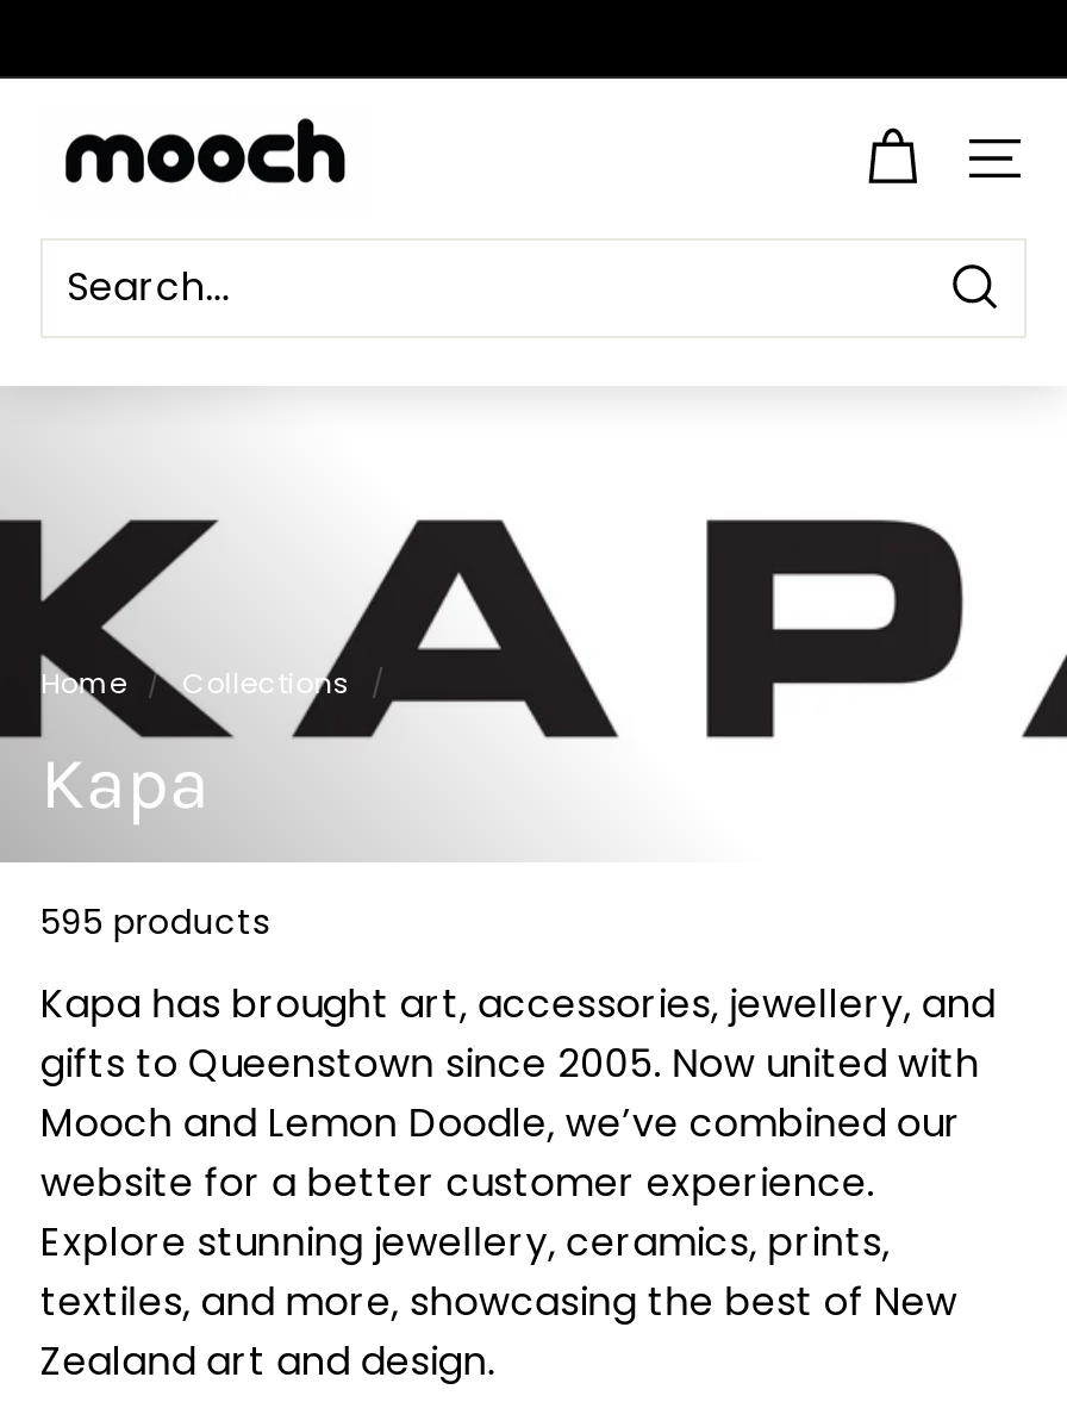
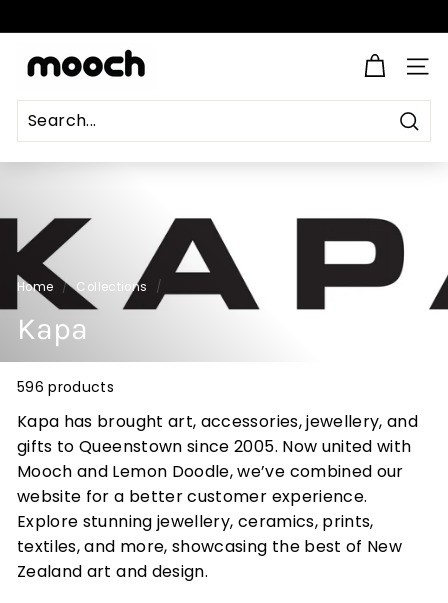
- 595 products
+ 596 products
